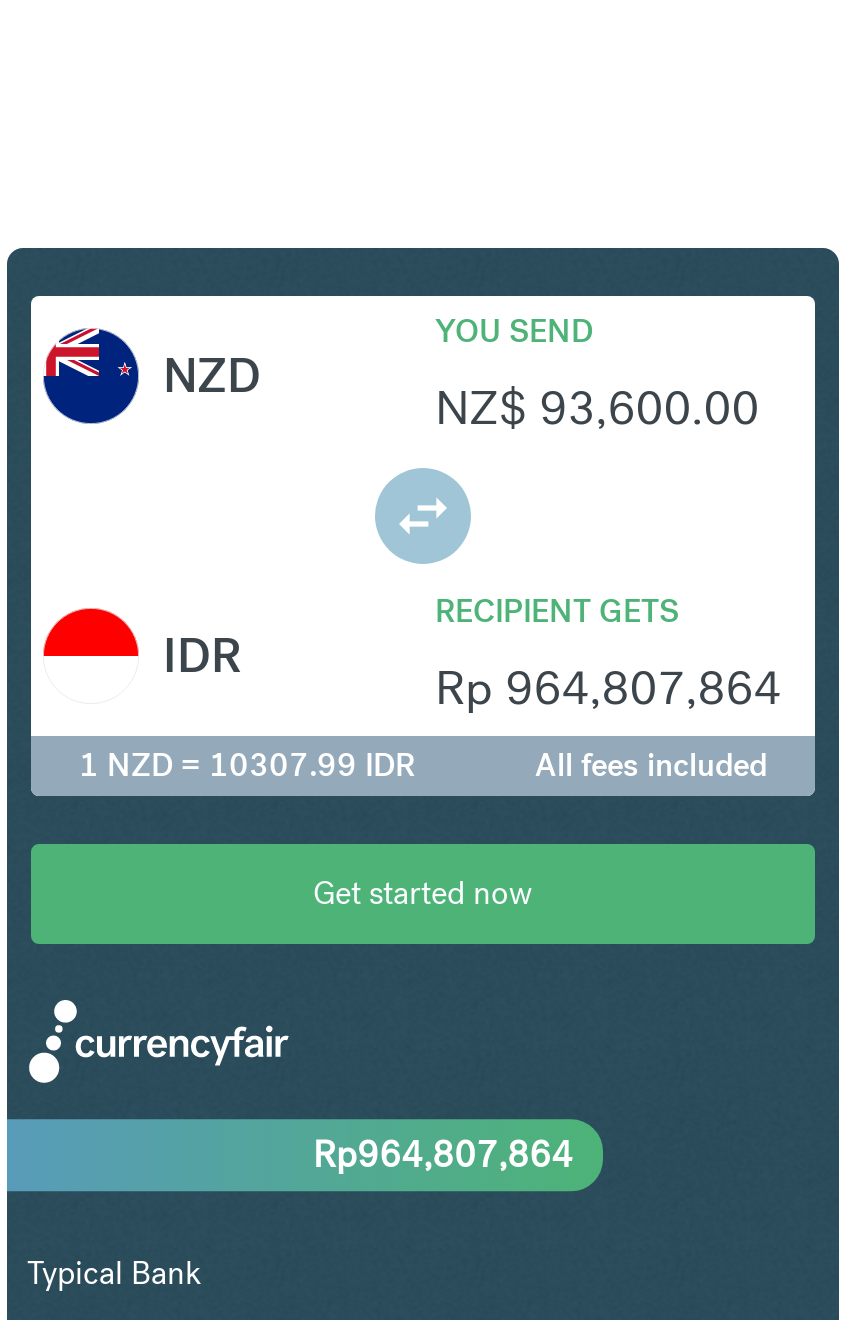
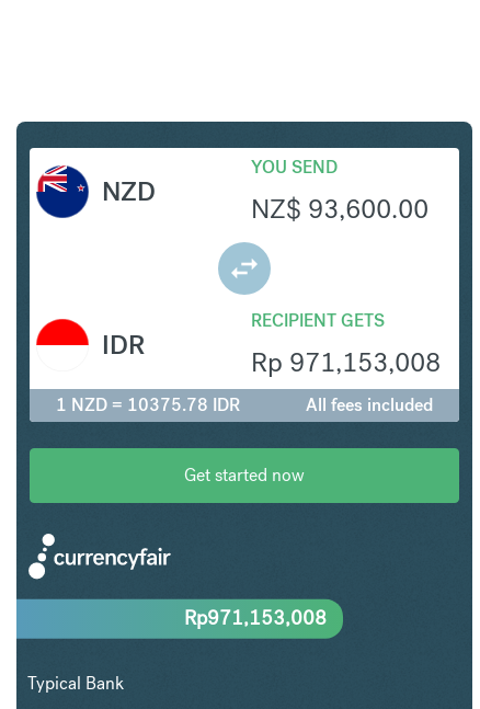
- Rp 964,807,864
+ Rp 971,153,008

- 1 NZD = 10307.99 IDR
+ 1 NZD = 10375.78 IDR

- Rp964,807,864
+ Rp971,153,008
